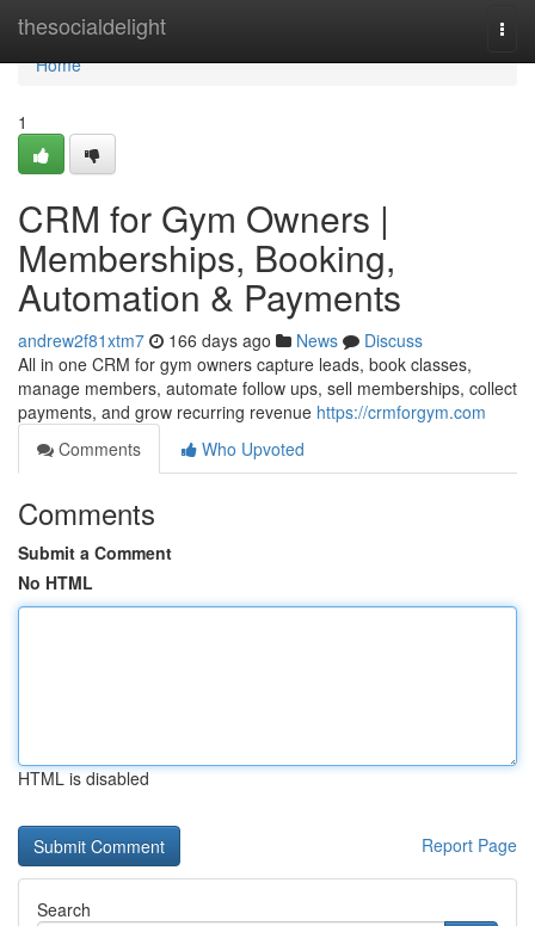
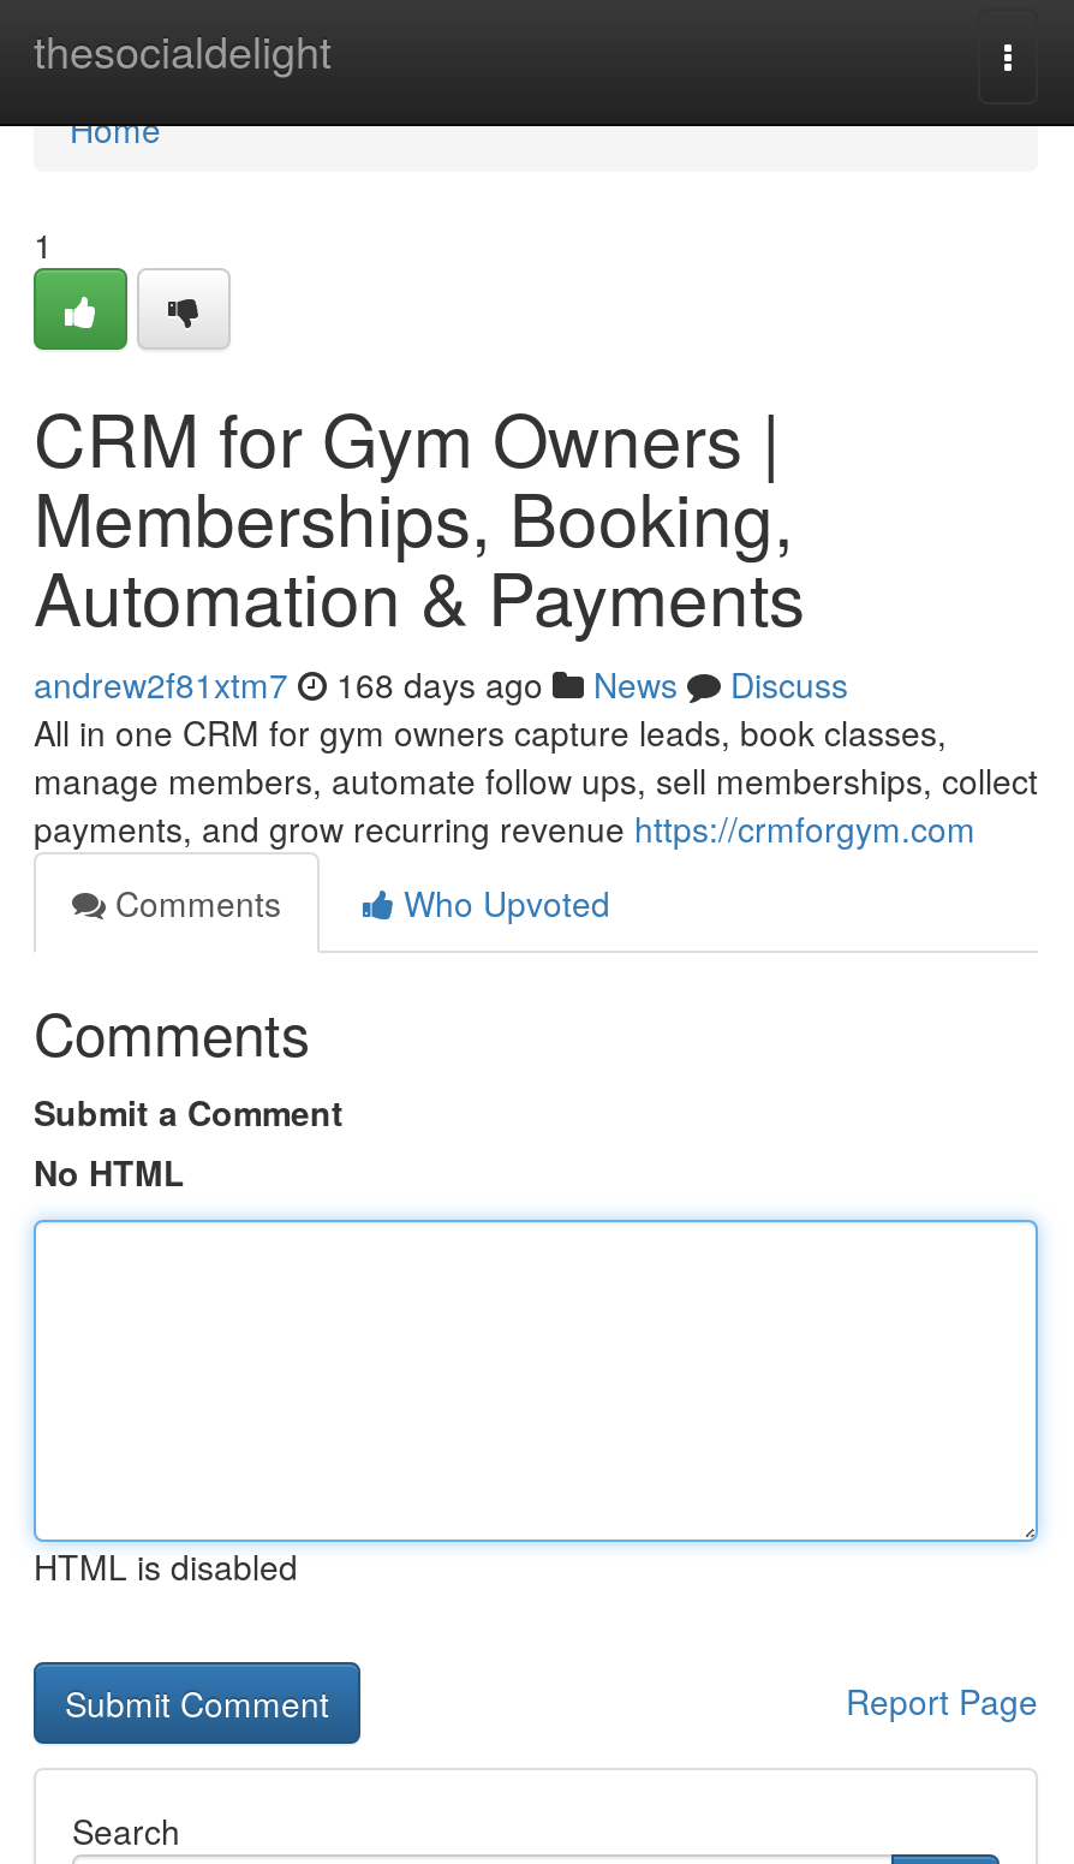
- andrew2f81xtm7 166 days ago News Discuss
+ andrew2f81xtm7 168 days ago News Discuss
